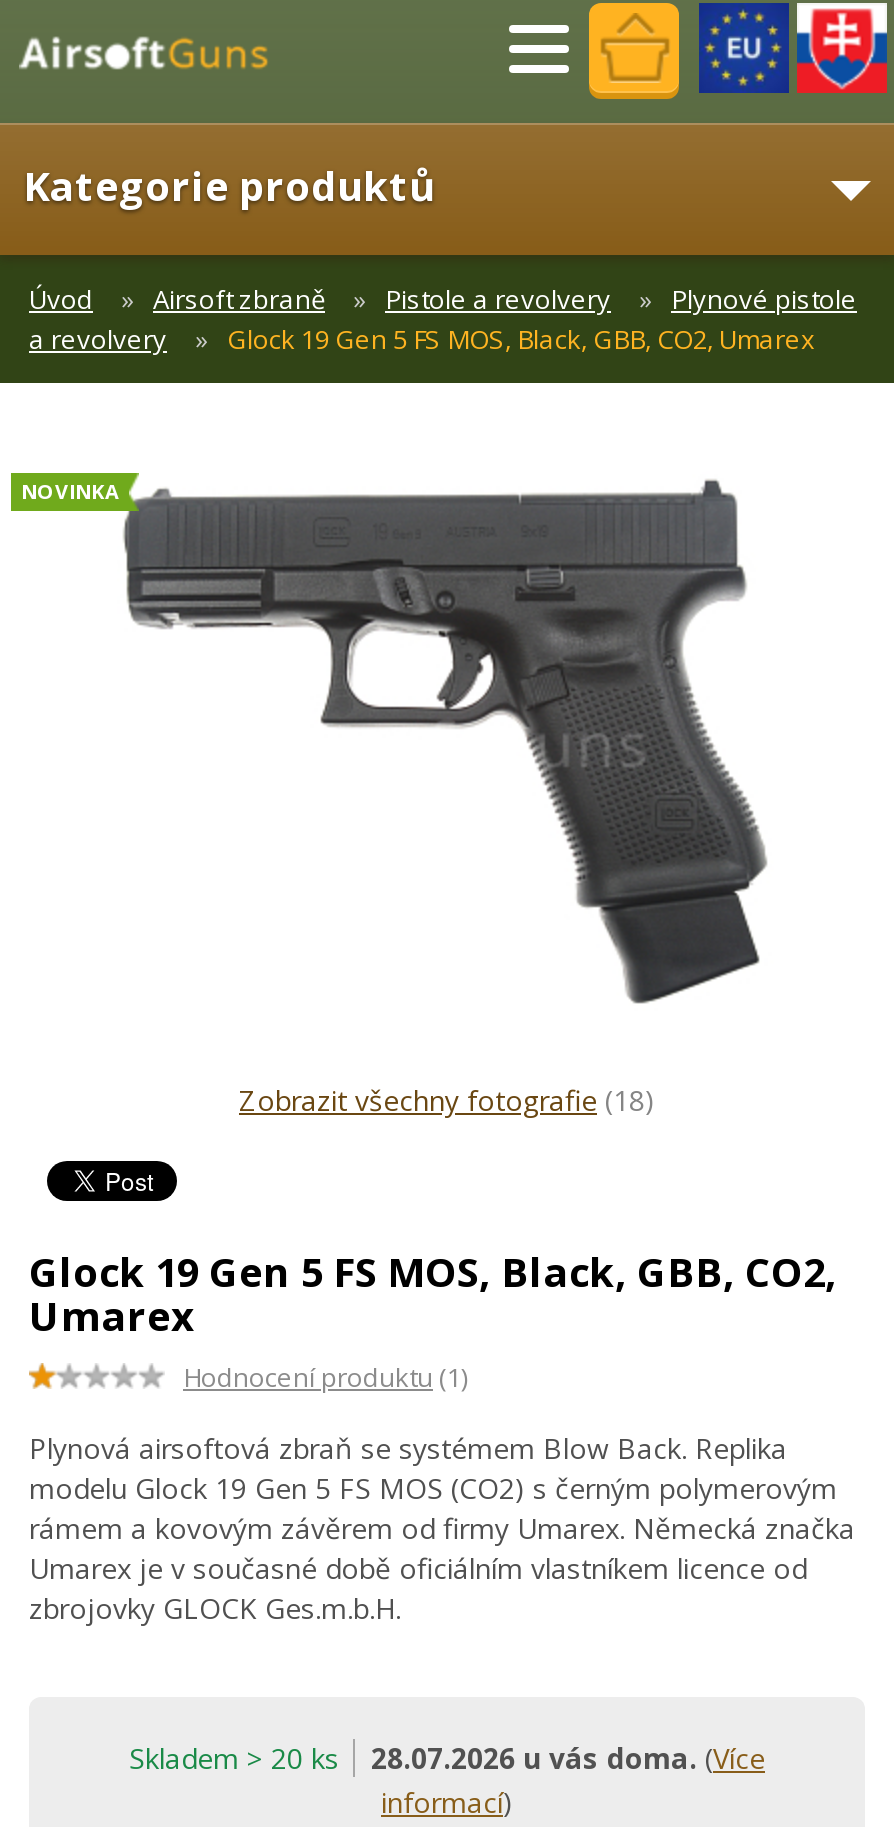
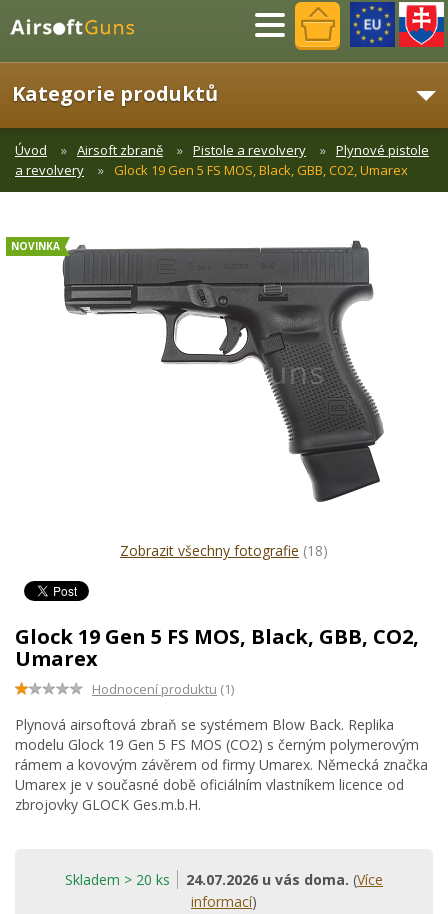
- 28.07.2026 u vás doma. (Více
+ 24.07.2026 u vás doma. (Více
